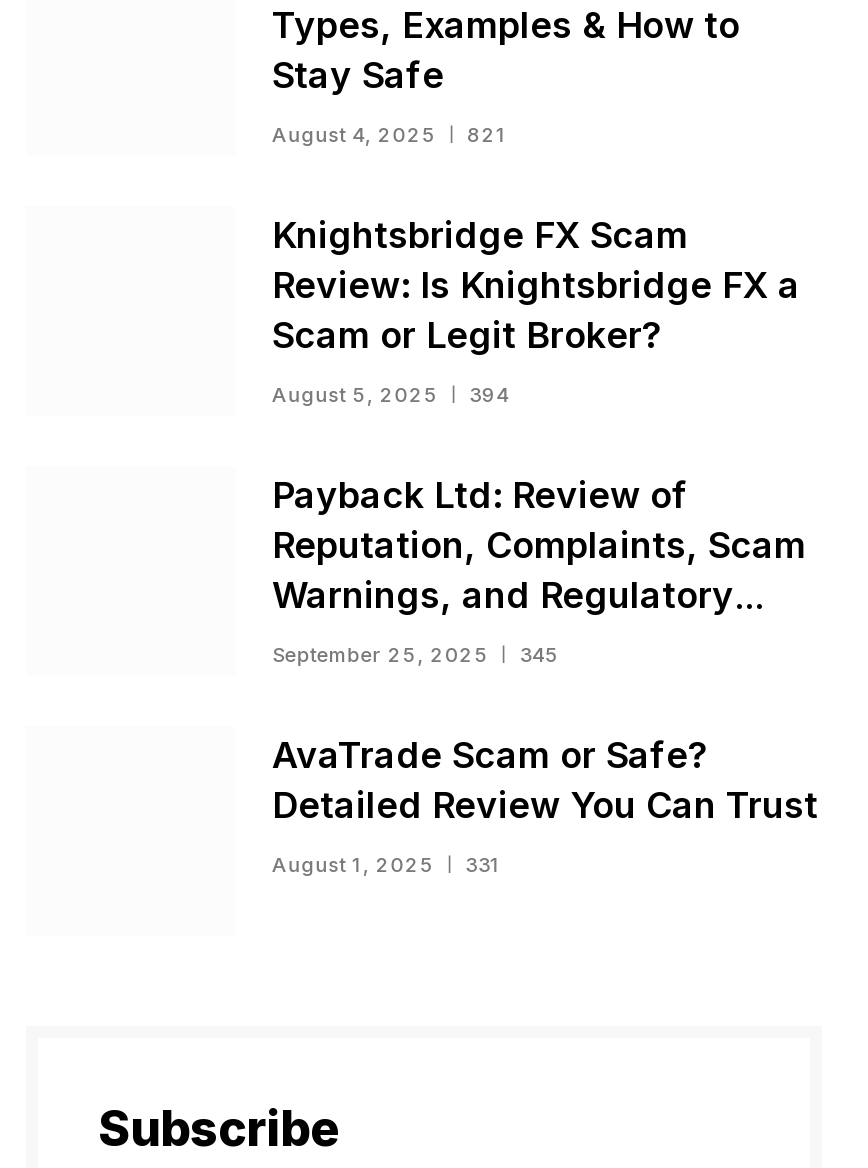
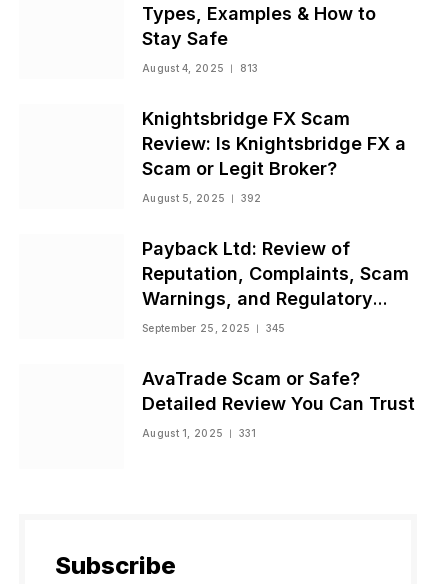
- August 4, 2025 821
+ August 4, 2025 813

- August 5, 2025 394
+ August 5, 2025 392
